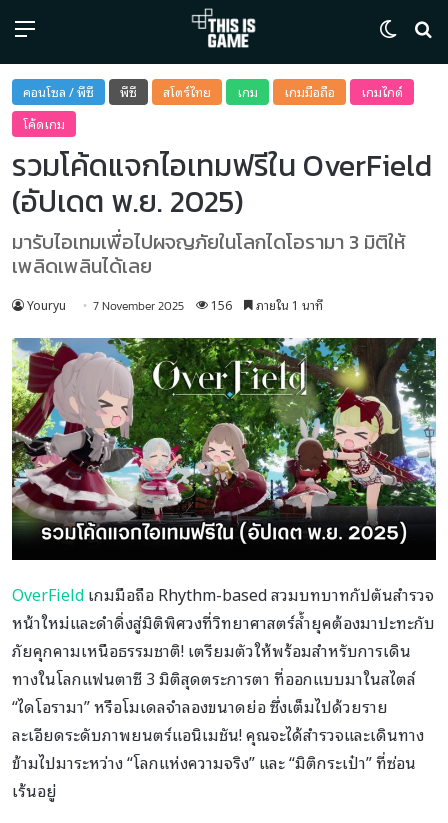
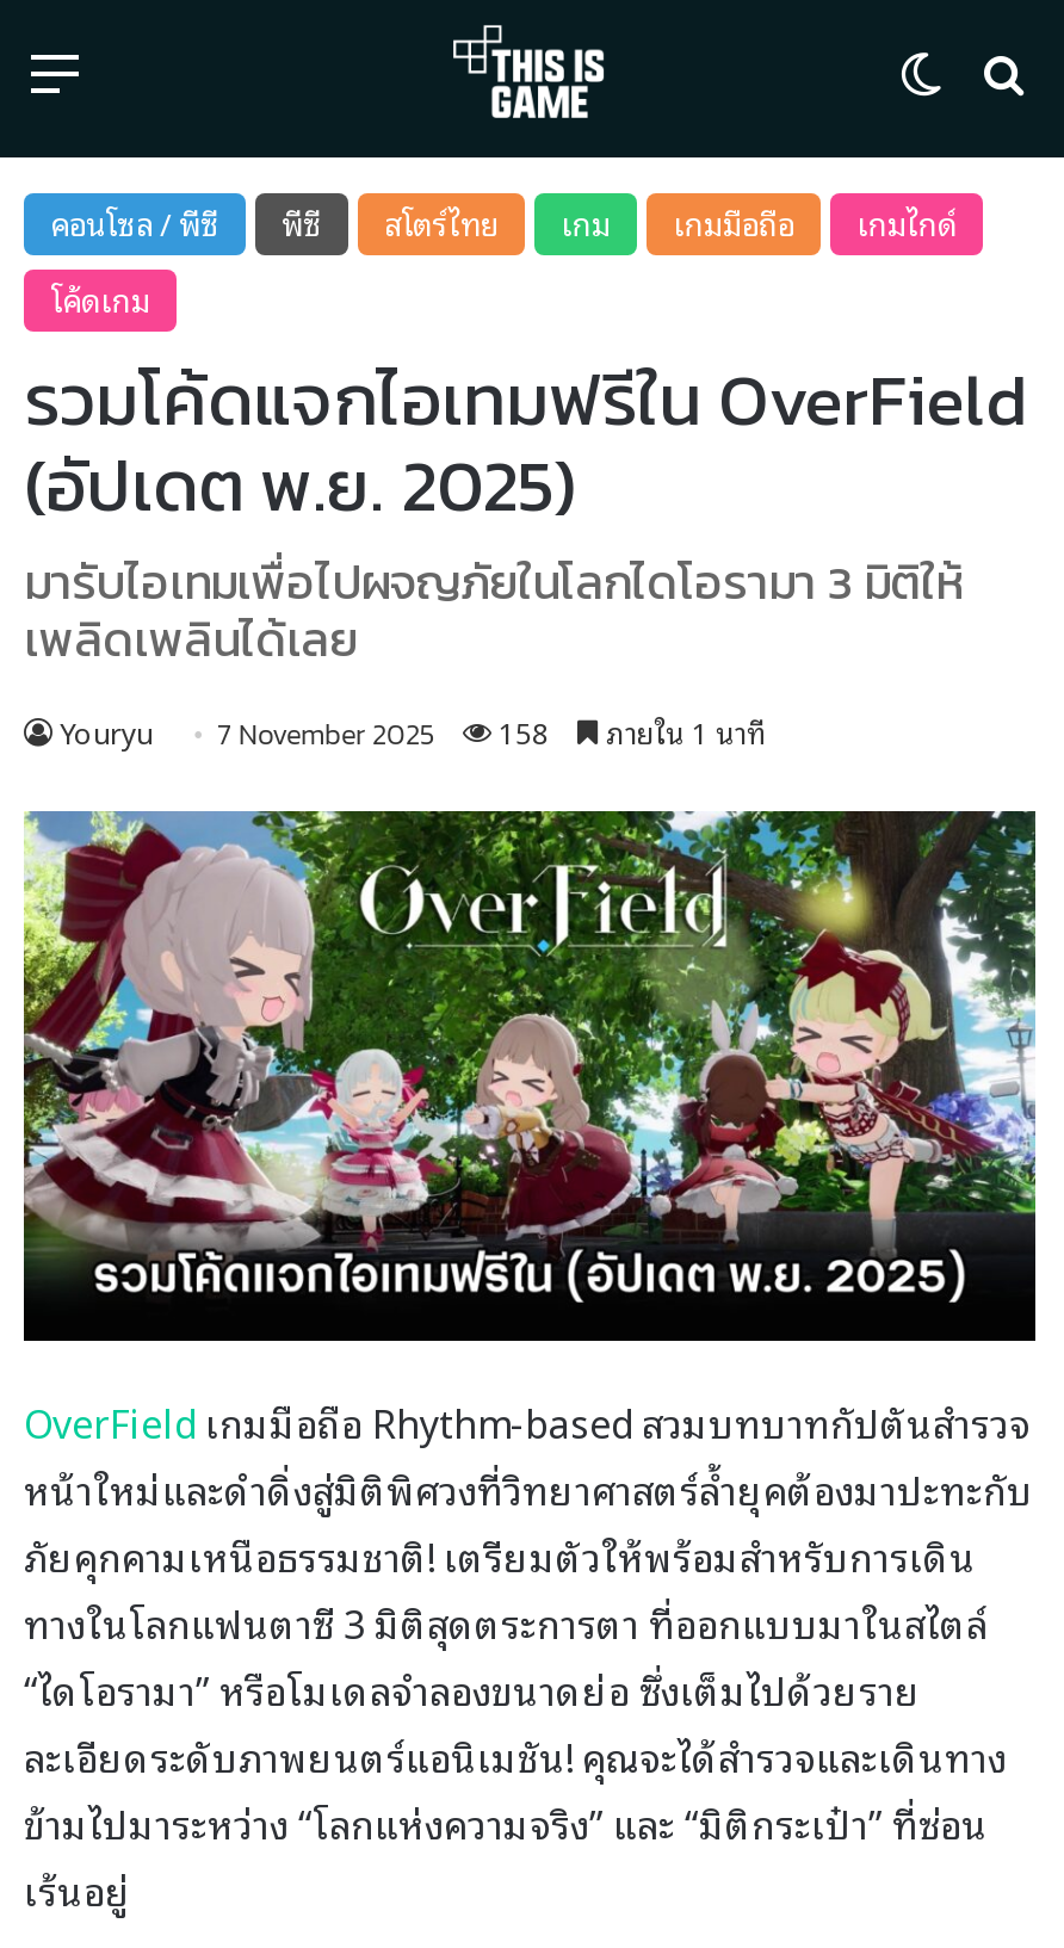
- Youryu 7 November 2025 156 ภายใน 1 นาที
+ Youryu 7 November 2025 158 ภายใน 1 นาที
